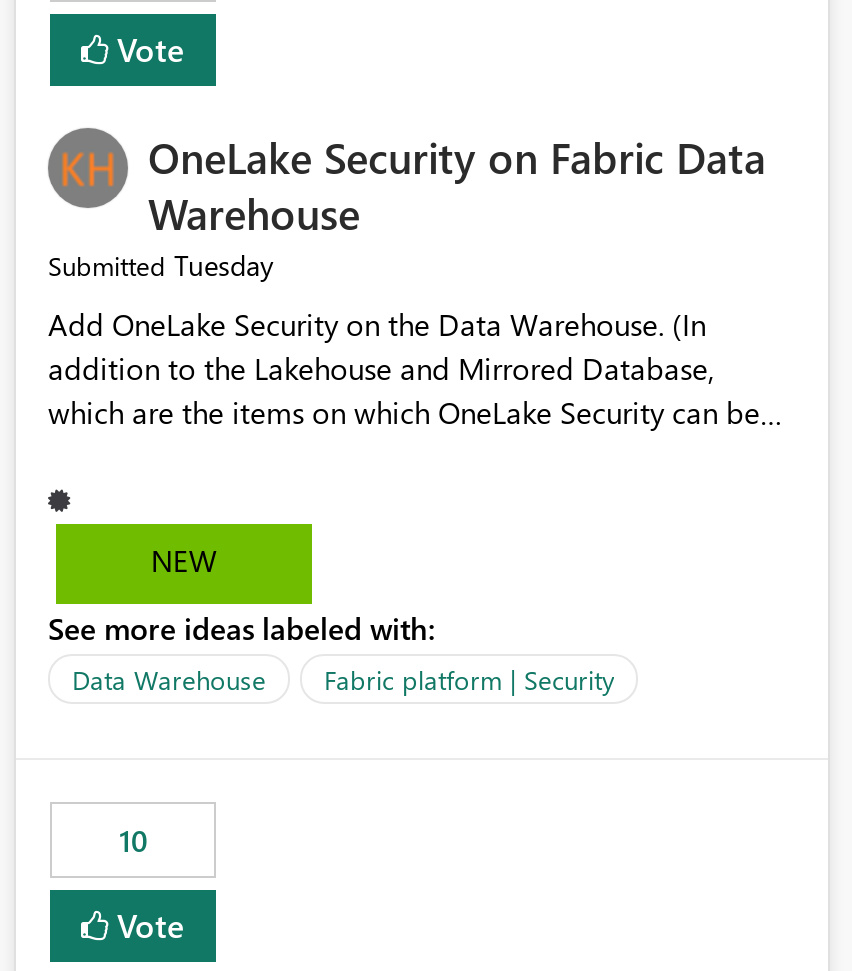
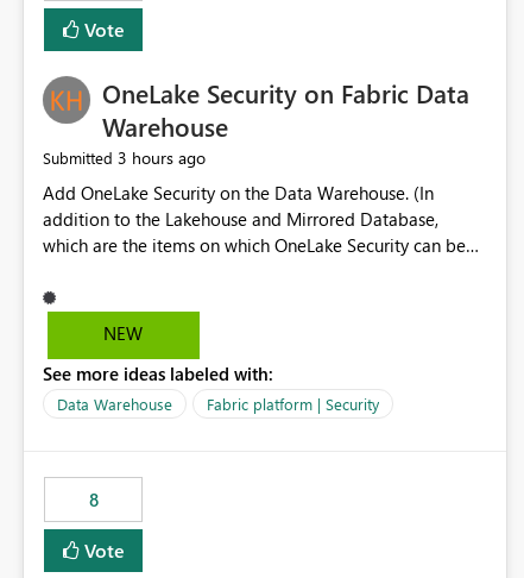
- Submitted Tuesday
+ Submitted 3 hours ago

- 10
+ 8
